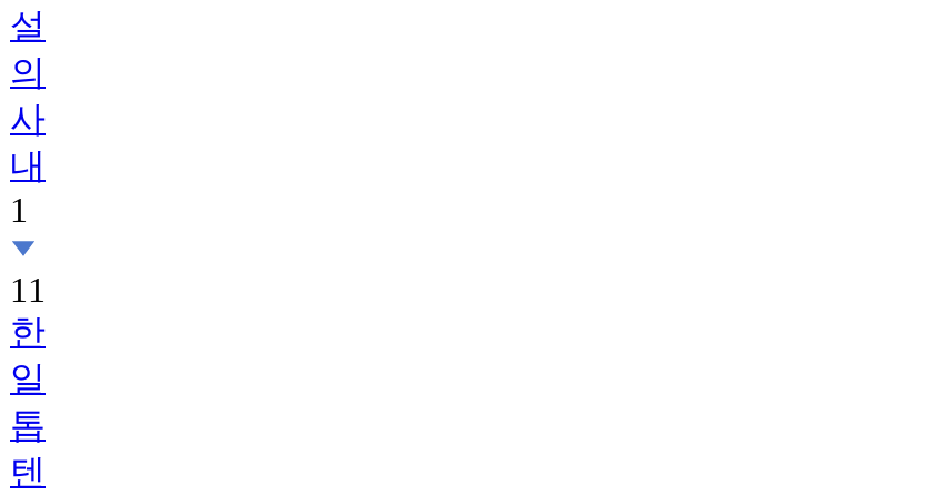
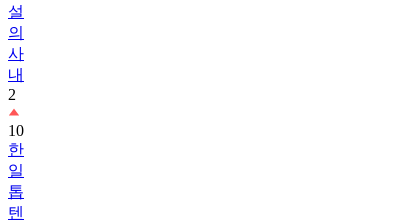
- 1
+ 2

- 11
+ 10
